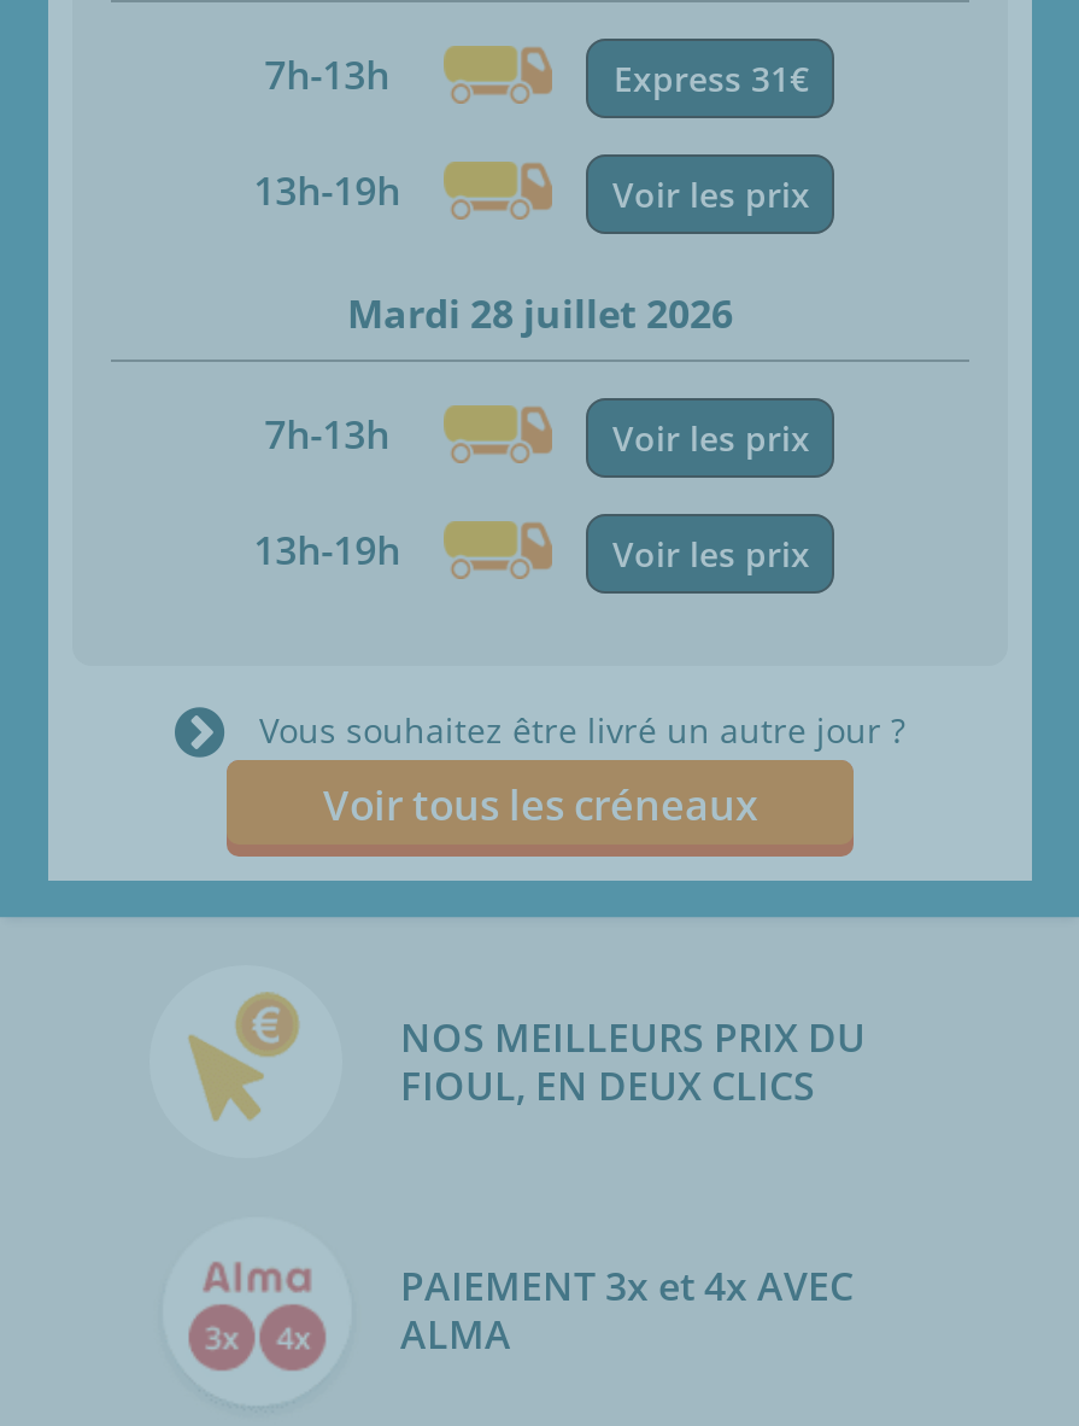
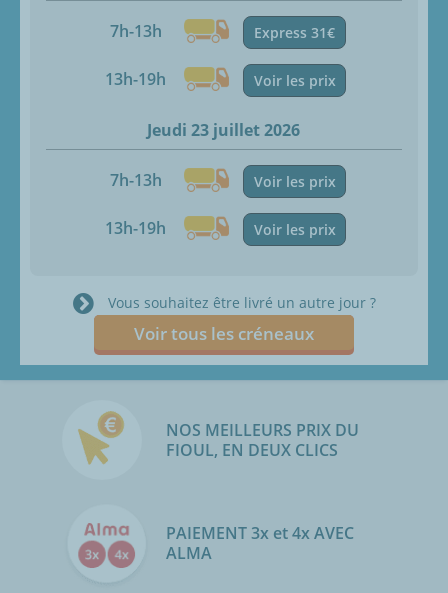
- Mardi 28 juillet 2026
+ Jeudi 23 juillet 2026
